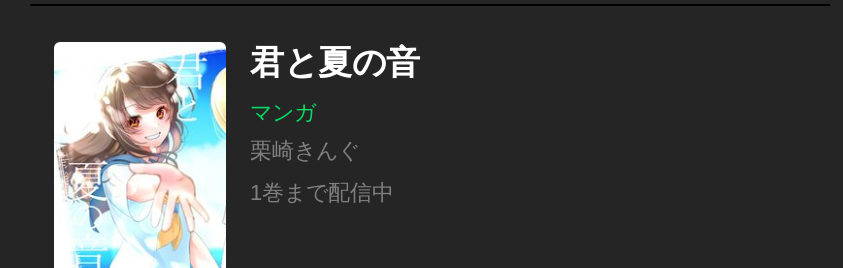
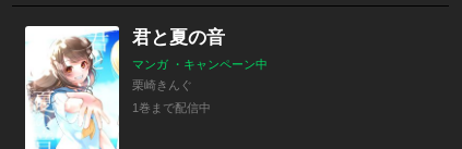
- マンガ
+ マンガ ・キャンペーン中
